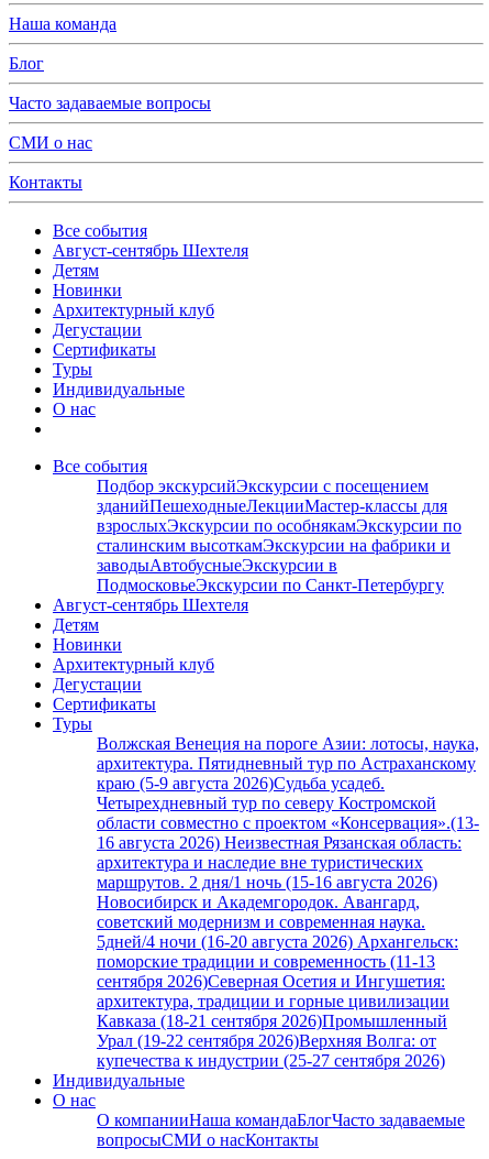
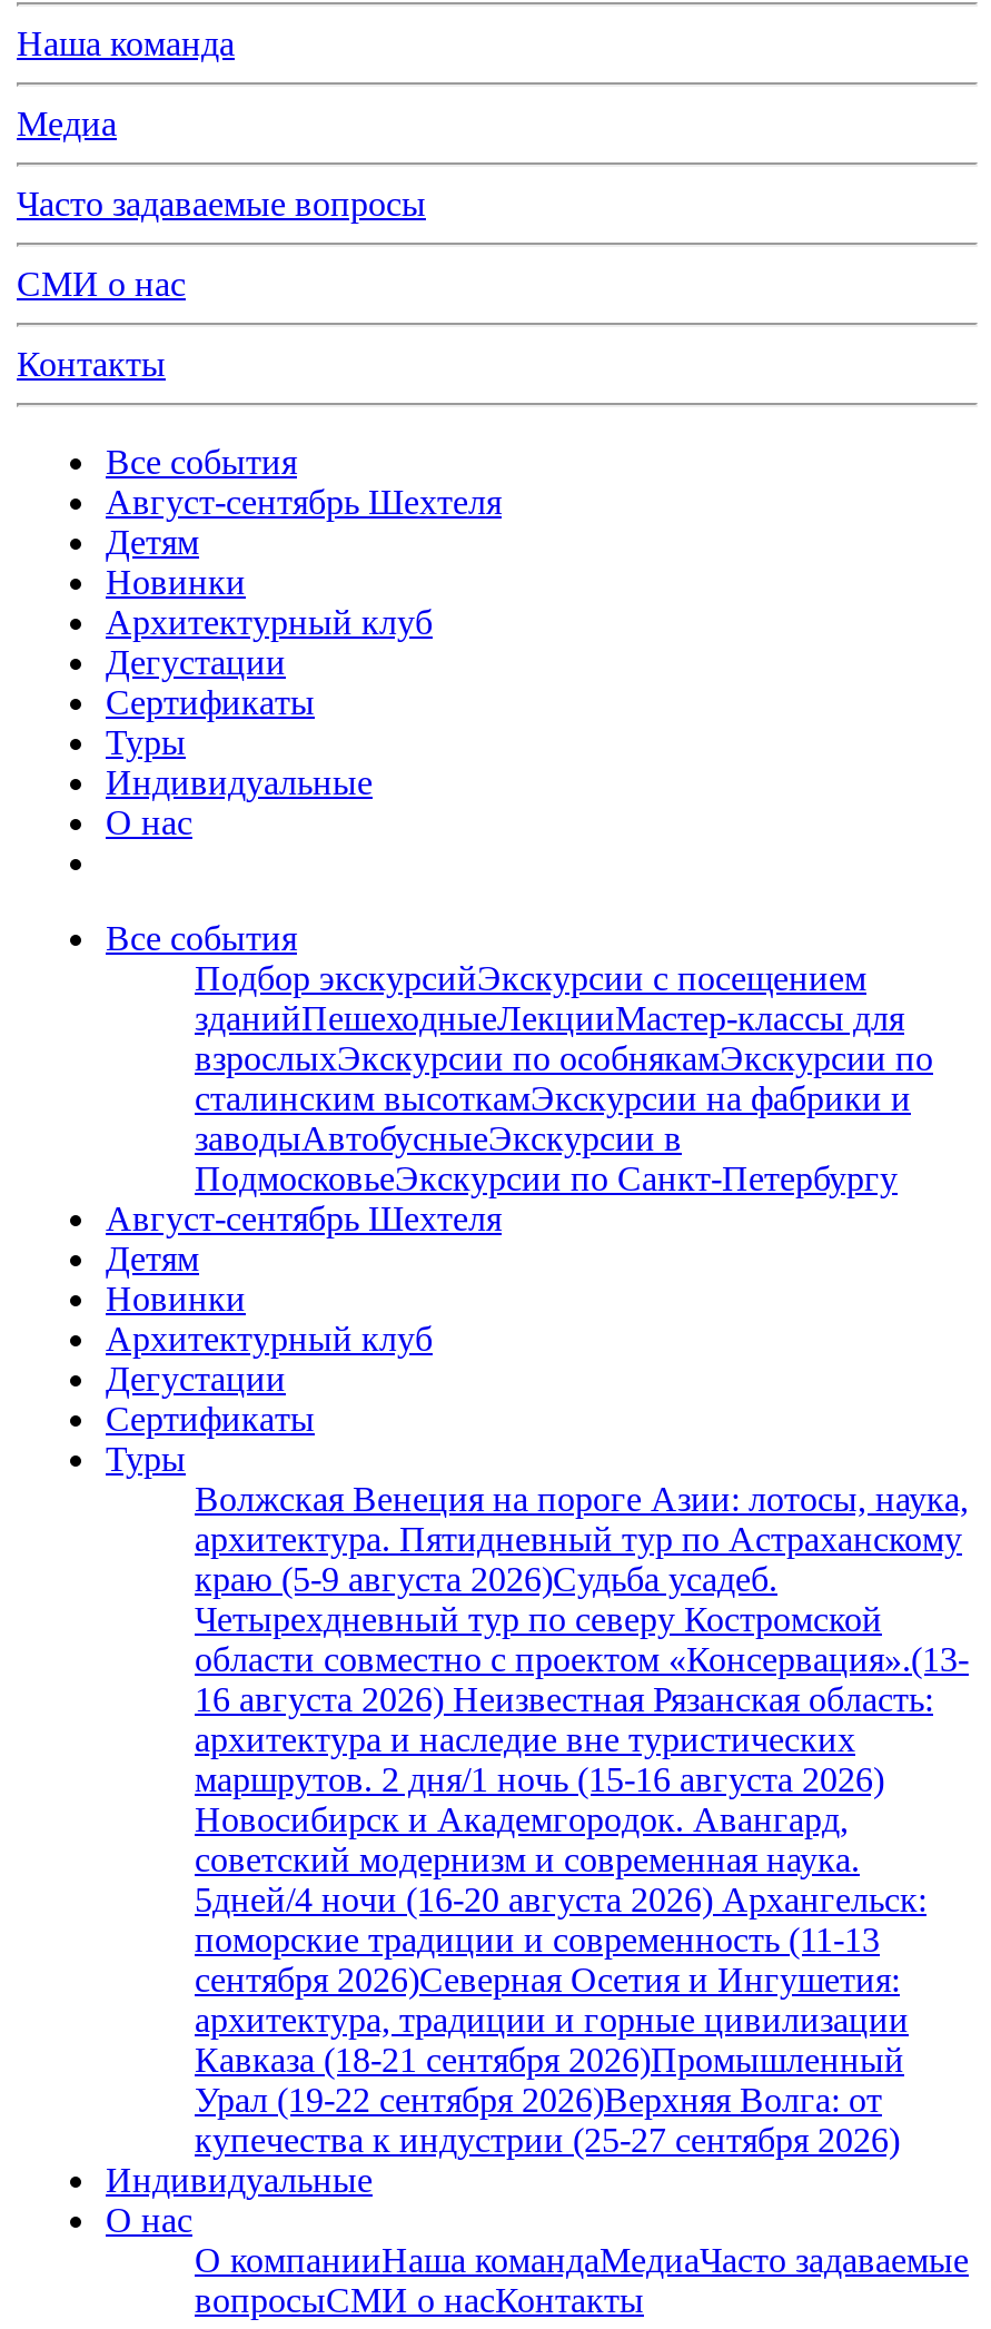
- Блог
+ Медиа

- О компанииНаша командаБлогЧасто задаваемые
+ О компанииНаша командаМедиаЧасто задаваемые
